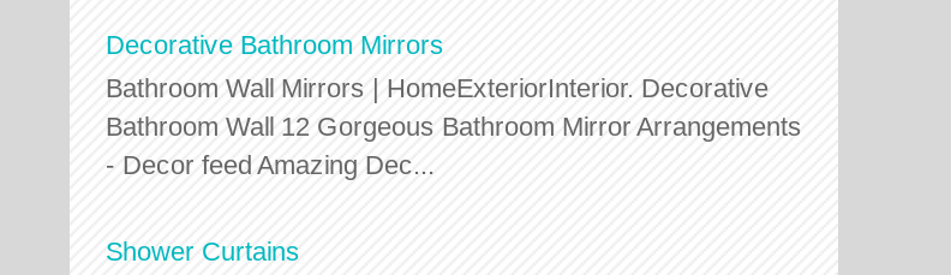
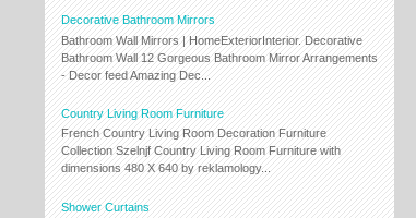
+ Country Living Room Furniture
+ French Country Living Room Decoration Furniture
+ Collection Szelnjf Country Living Room Furniture with
+ dimensions 480 X 640 by reklamology...
